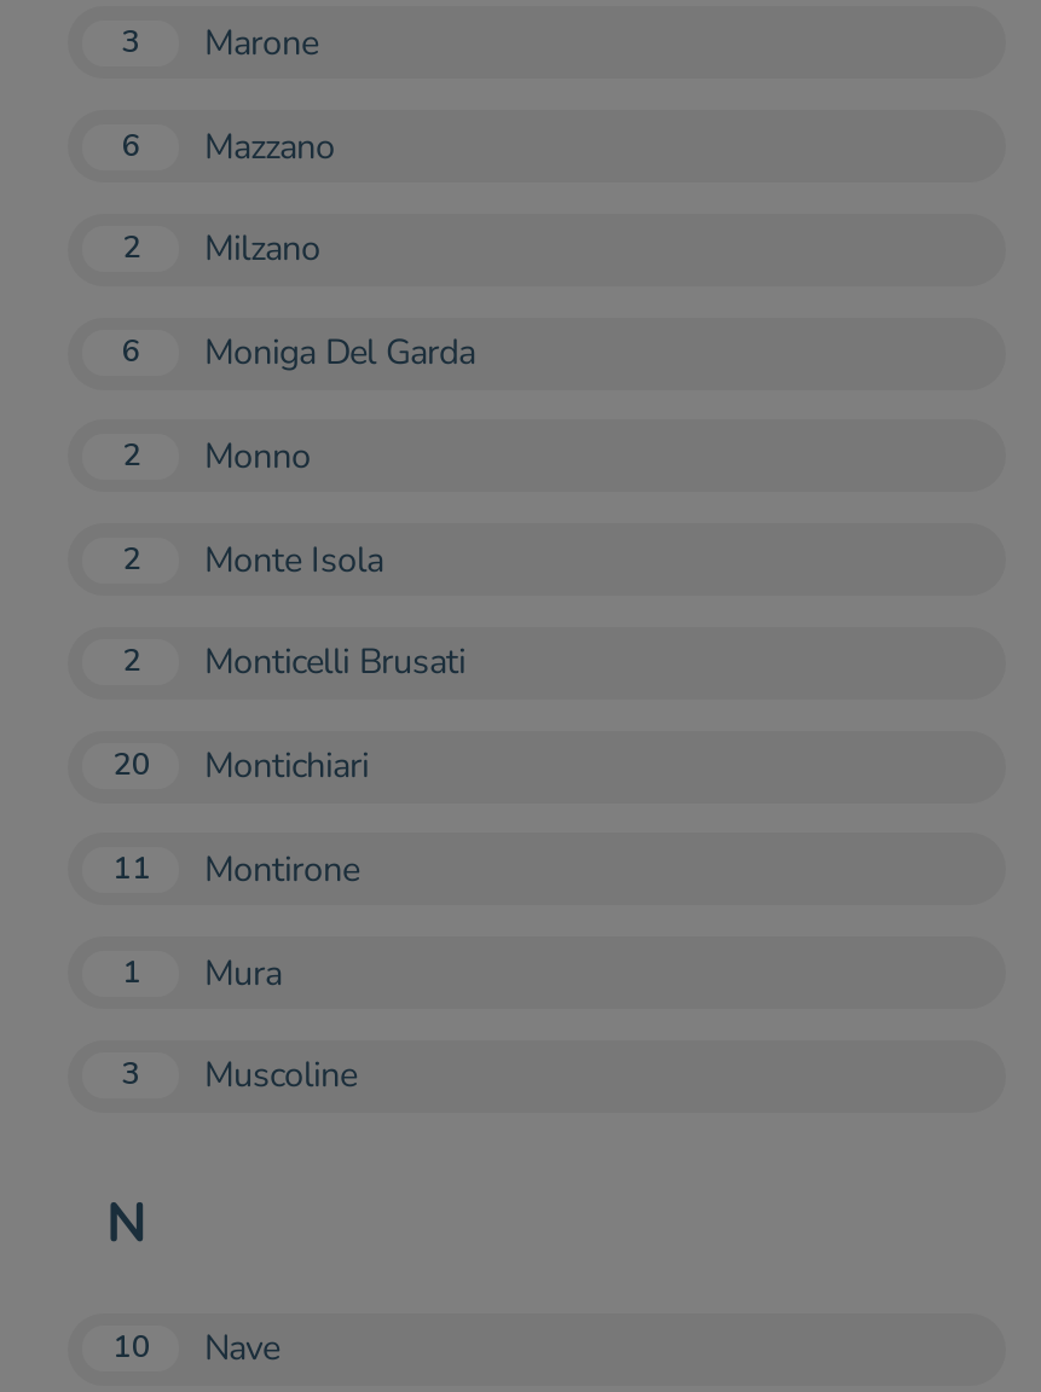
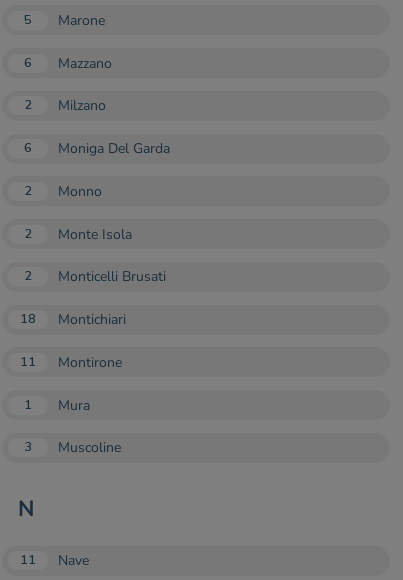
- 3 Marone
+ 5 Marone

- 20 Montichiari
+ 18 Montichiari

- 10 Nave
+ 11 Nave
